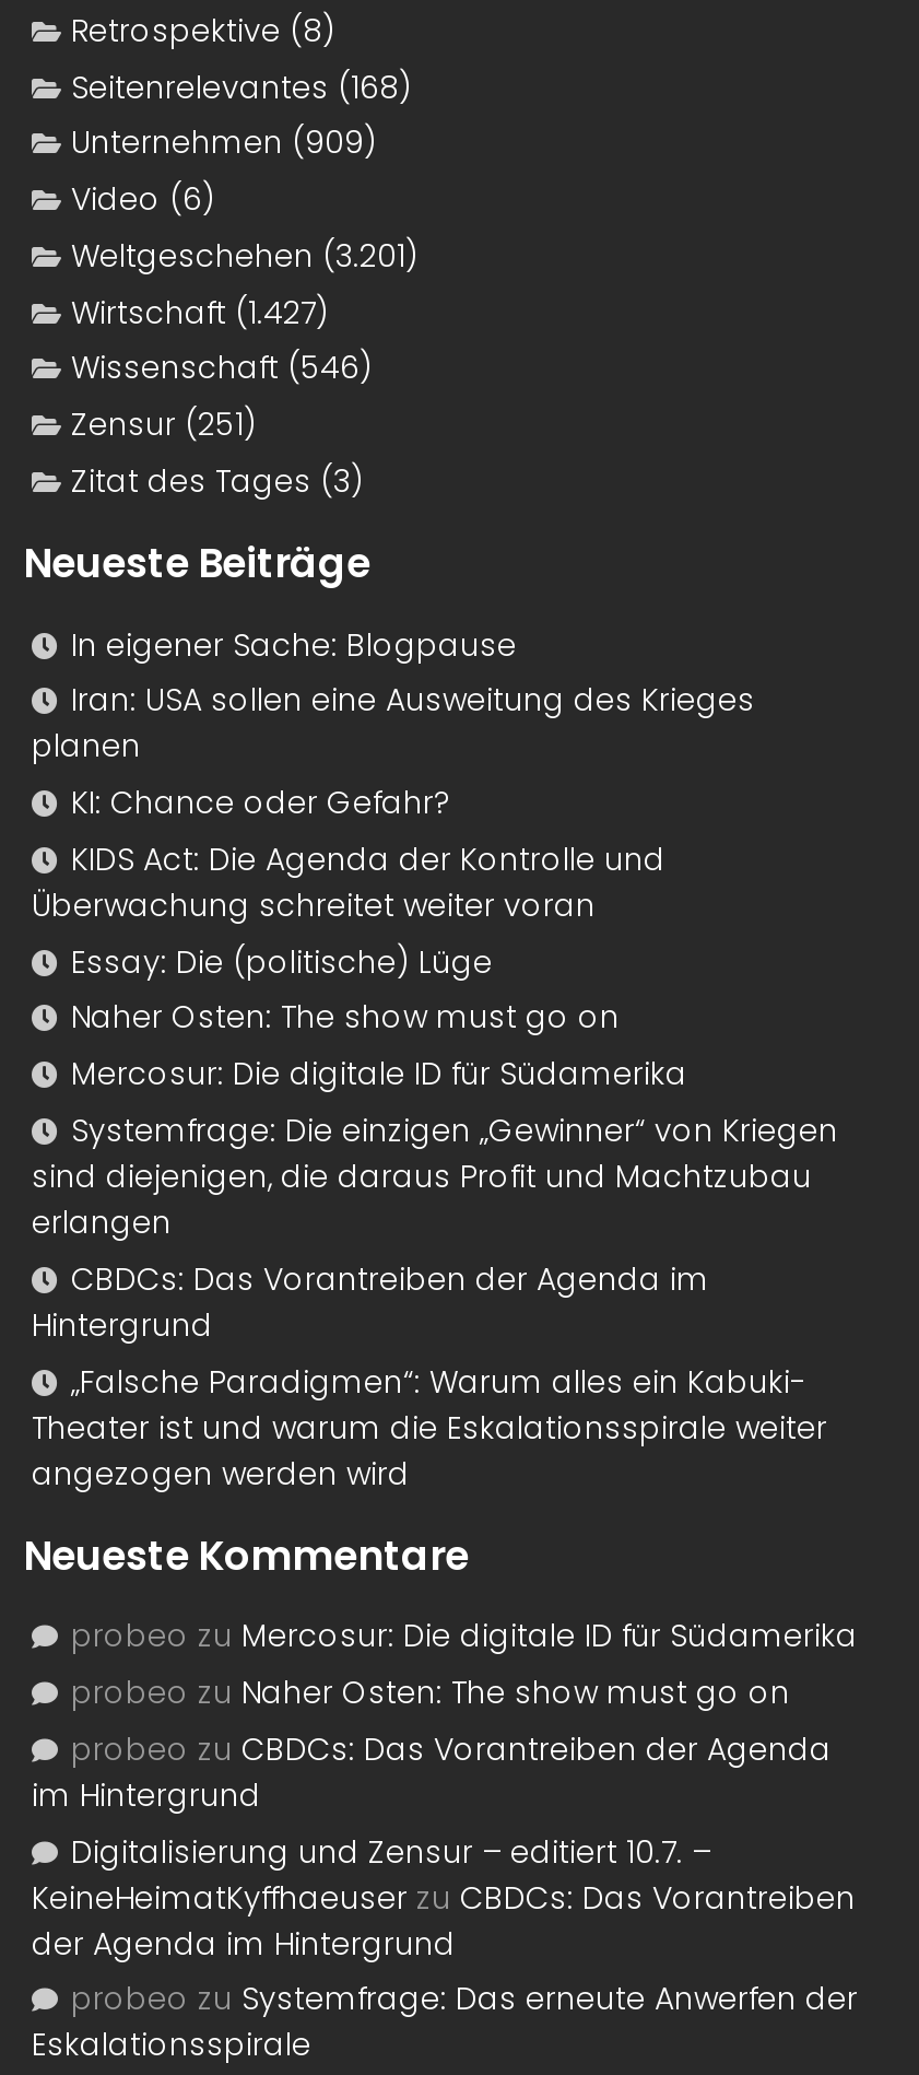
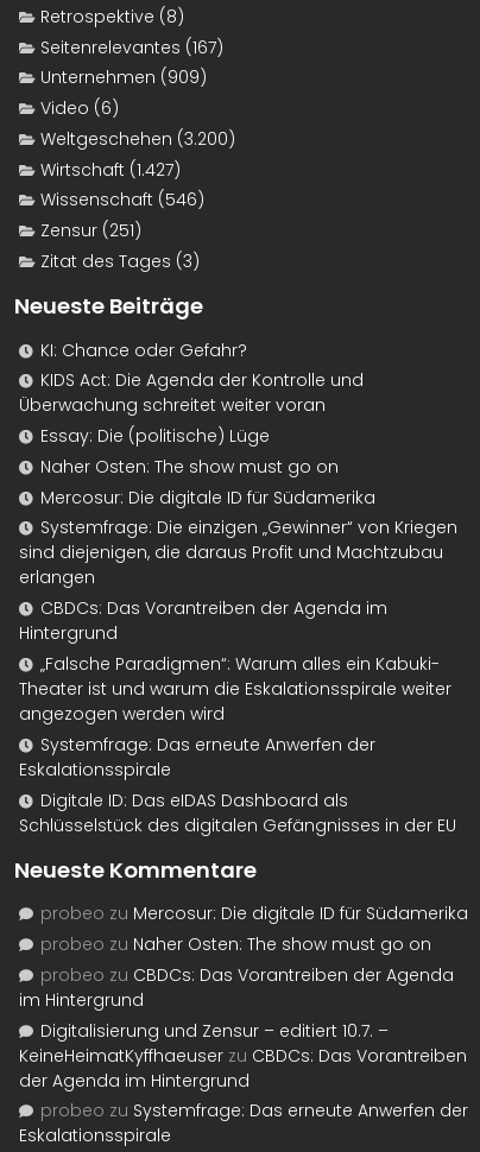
- Seitenrelevantes (168)
+ Seitenrelevantes (167)

- Weltgeschehen (3.201)
+ Weltgeschehen (3.200)

- In eigener Sache: Blogpause
- Iran: USA sollen eine Ausweitung des Krieges
- planen

moved up: KI: Chance oder Gefahr? | KIDS Act: Die Agenda der Kontrolle und | Überwachung schreitet weiter voran | ... | Theater ist und warum die Eskalationsspirale weiter | angezogen werden wird

+ Systemfrage: Das erneute Anwerfen der
+ Eskalationsspirale
+ Digitale ID: Das eIDAS Dashboard als
+ Schlüsselstück des digitalen Gefängnisses in der EU
